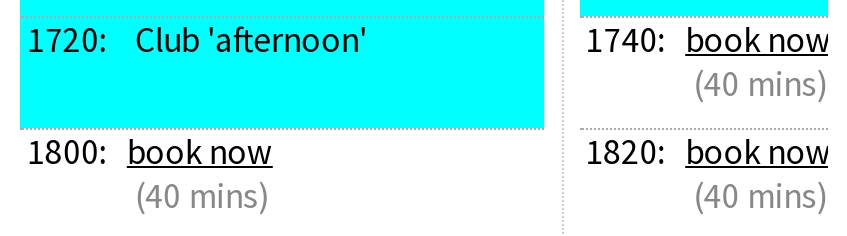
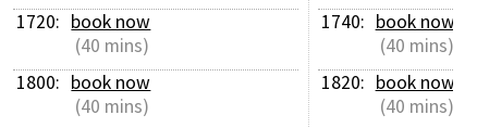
- 1720: Club 'afternoon'
+ 1720: book now
+ (40 mins)
